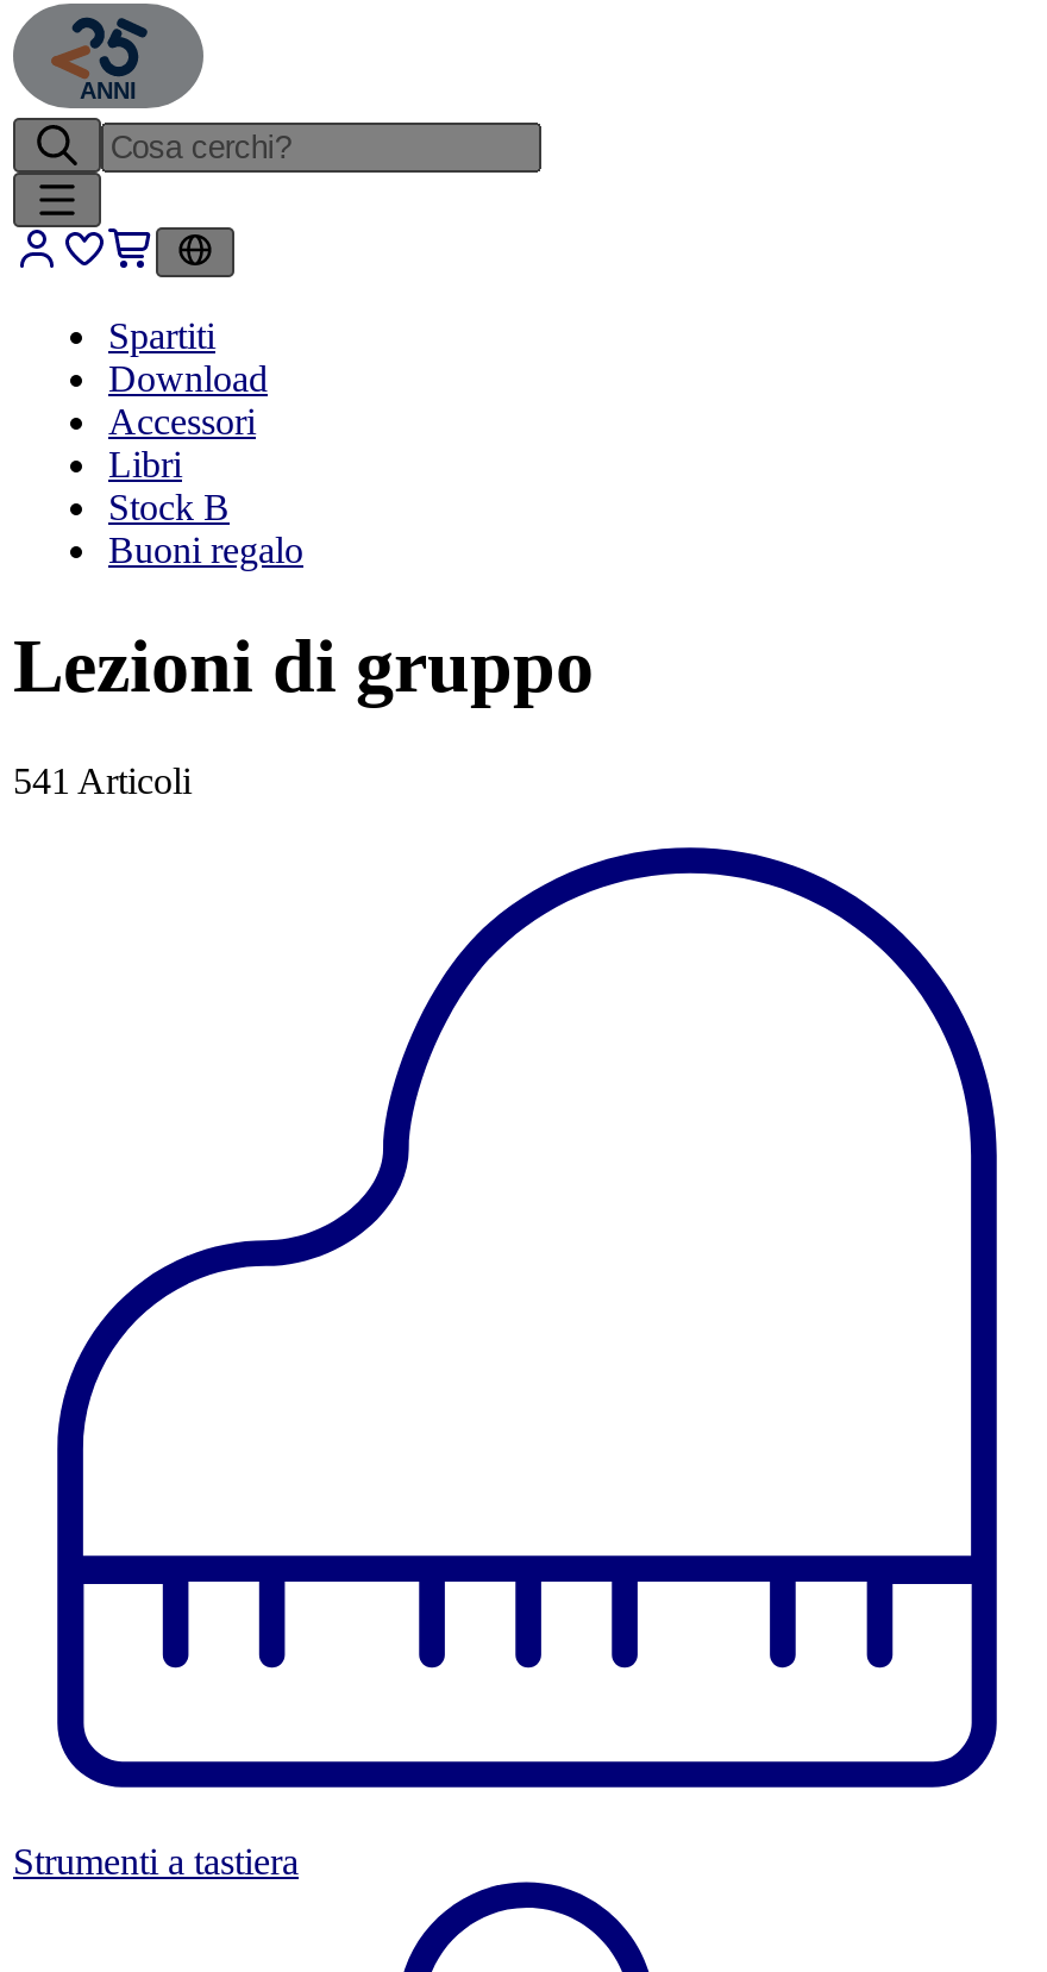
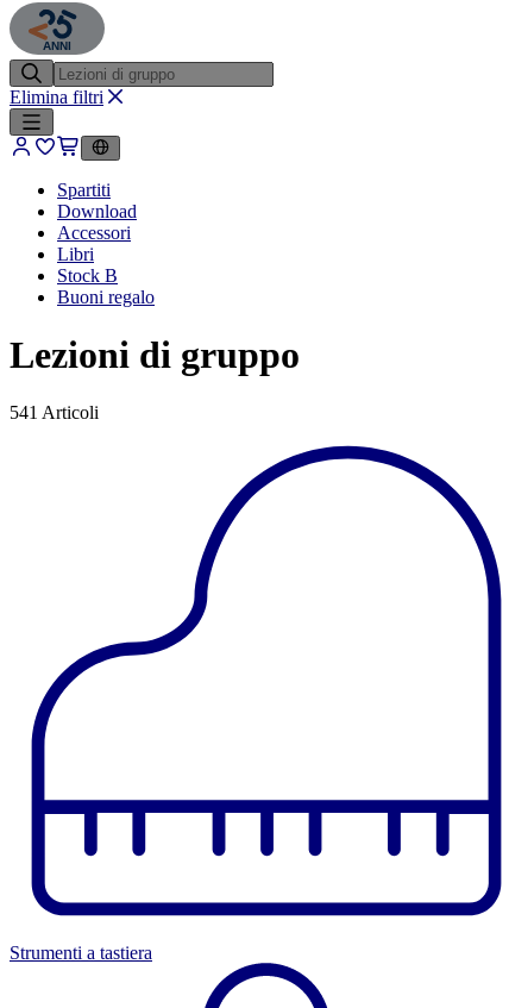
+ Elimina filtri
